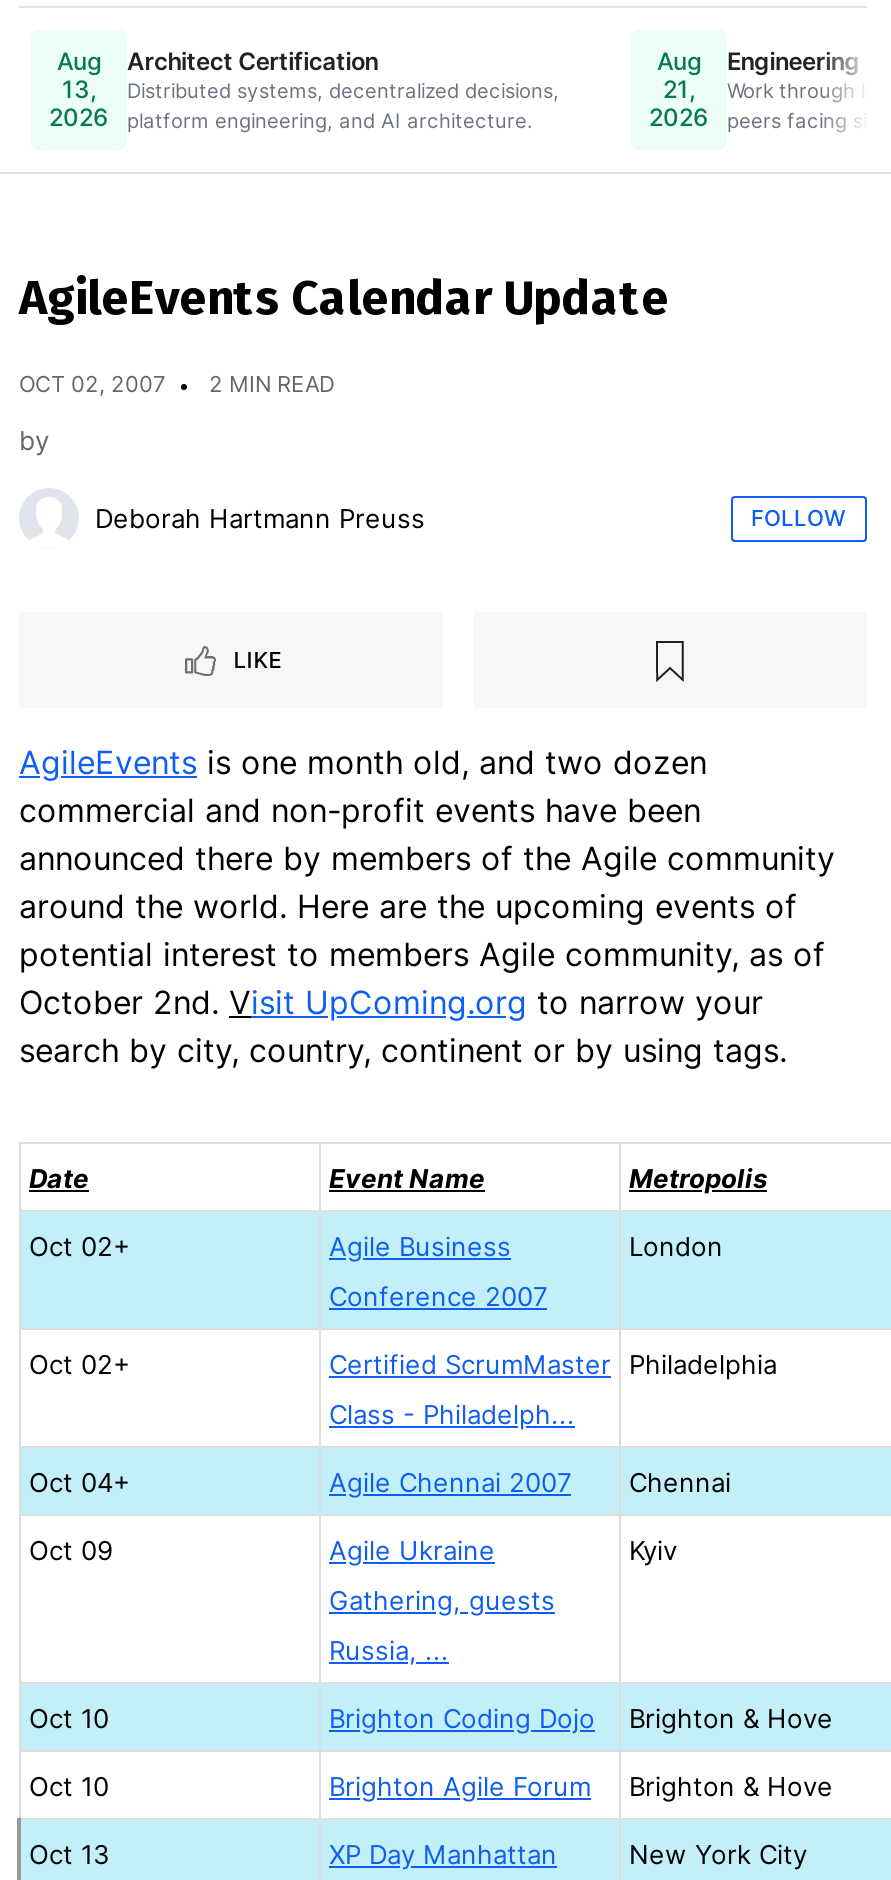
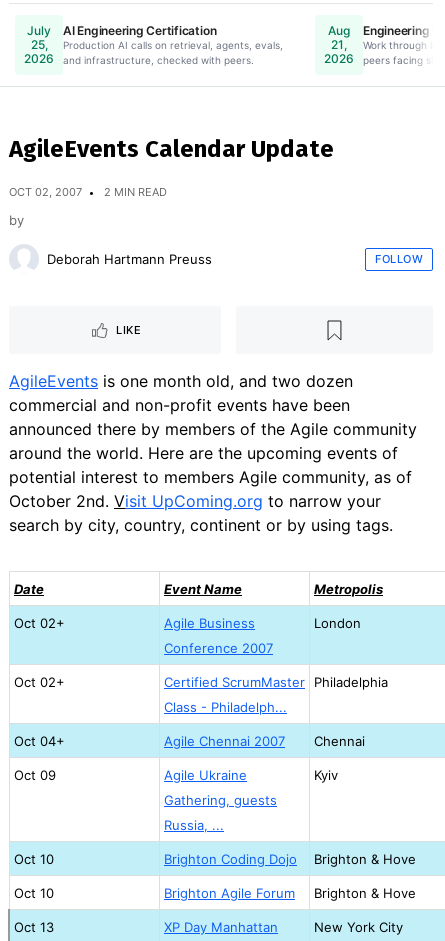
- Aug
- 13,
+ July
+ 25,

- Architect Certification
- Distributed systems, decentralized decisions,
- platform engineering, and AI architecture.
+ AI Engineering Certification
+ Production AI calls on retrieval, agents, evals,
+ and infrastructure, checked with peers.
